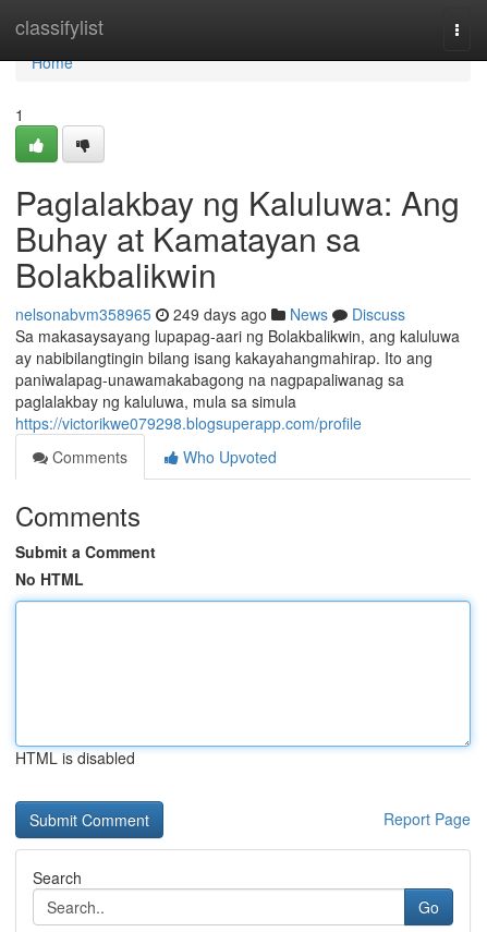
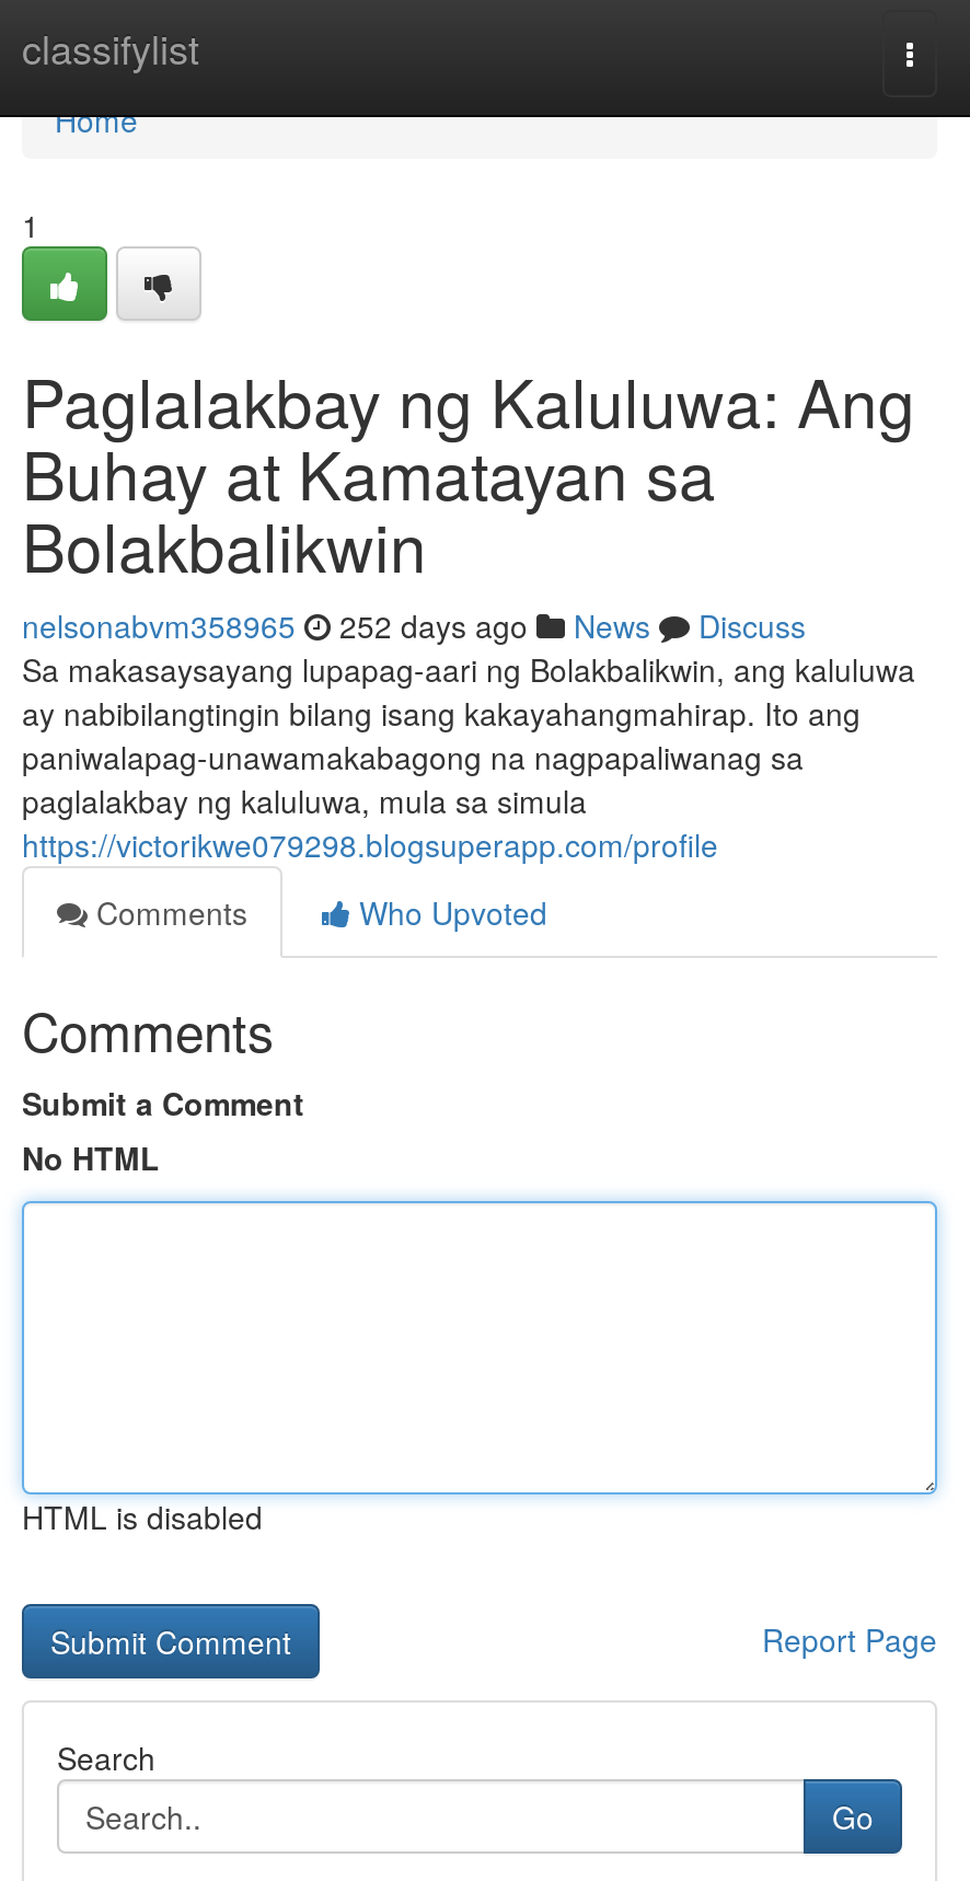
- nelsonabvm358965 249 days ago News Discuss
+ nelsonabvm358965 252 days ago News Discuss
